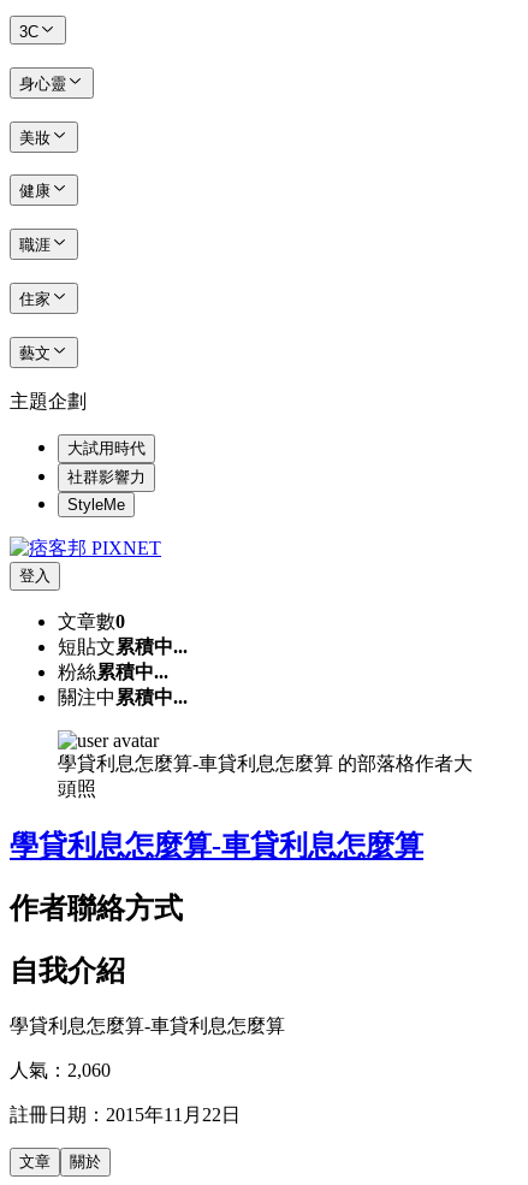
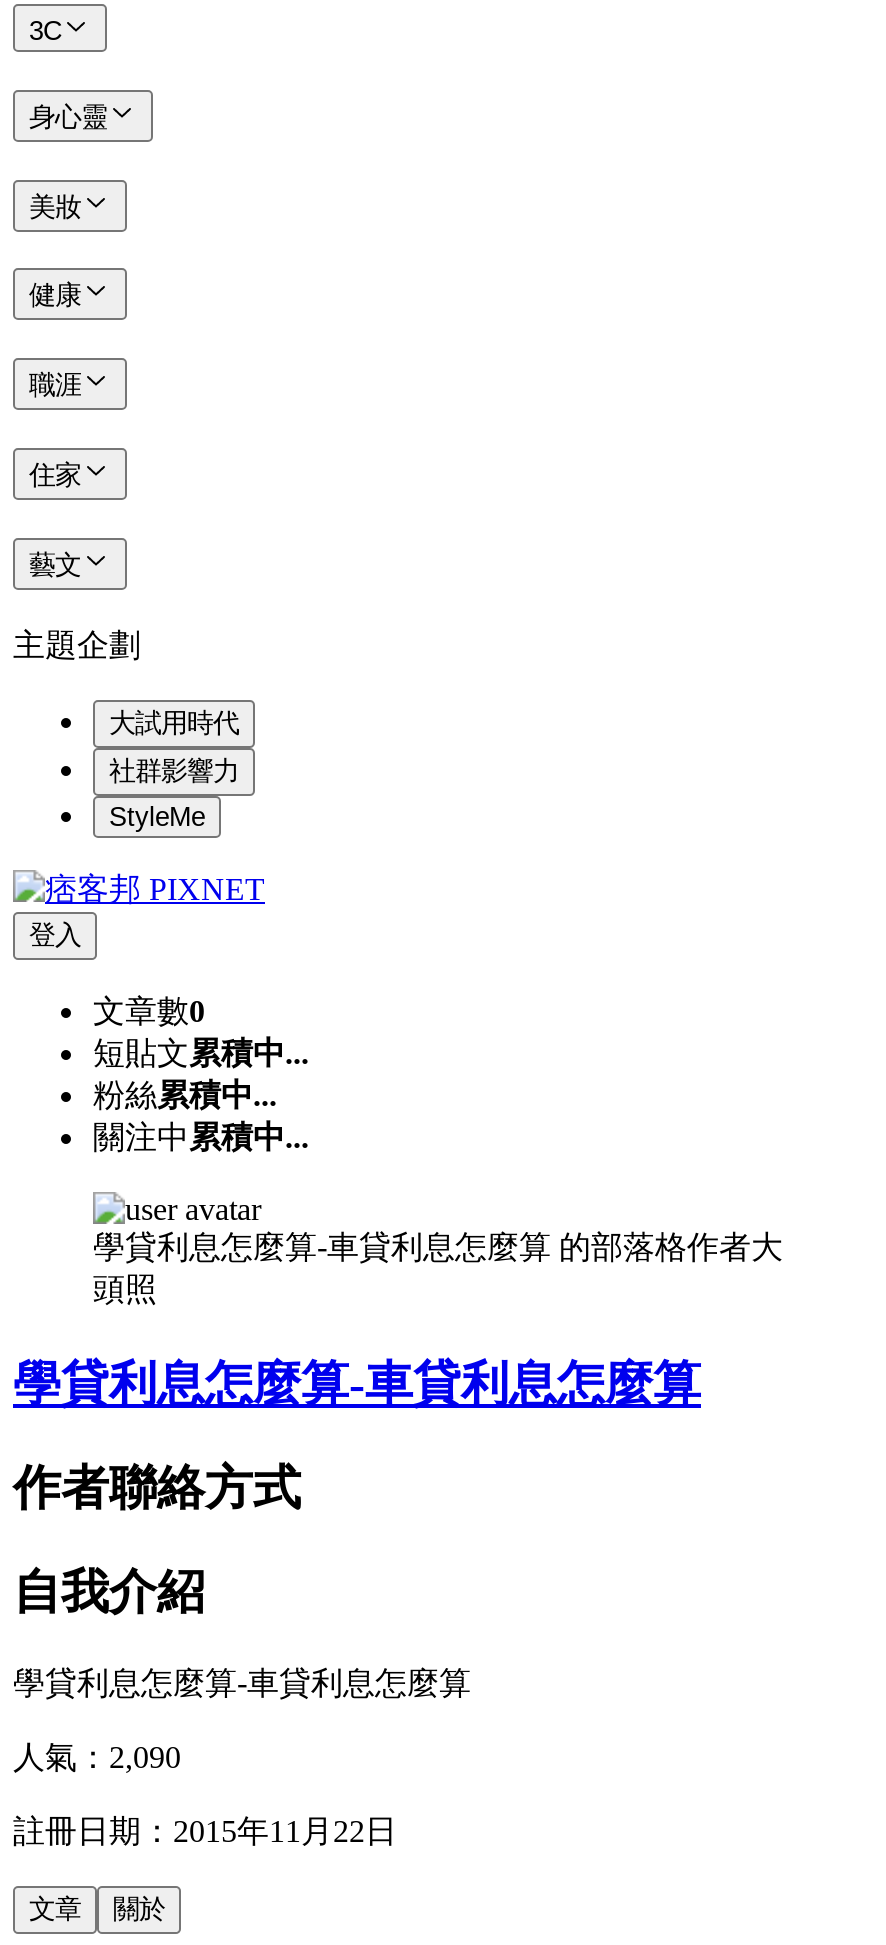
- 人氣：2,060
+ 人氣：2,090
